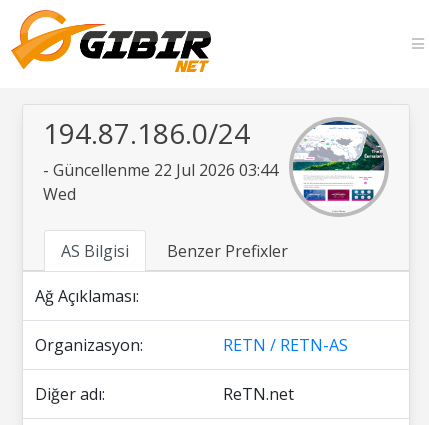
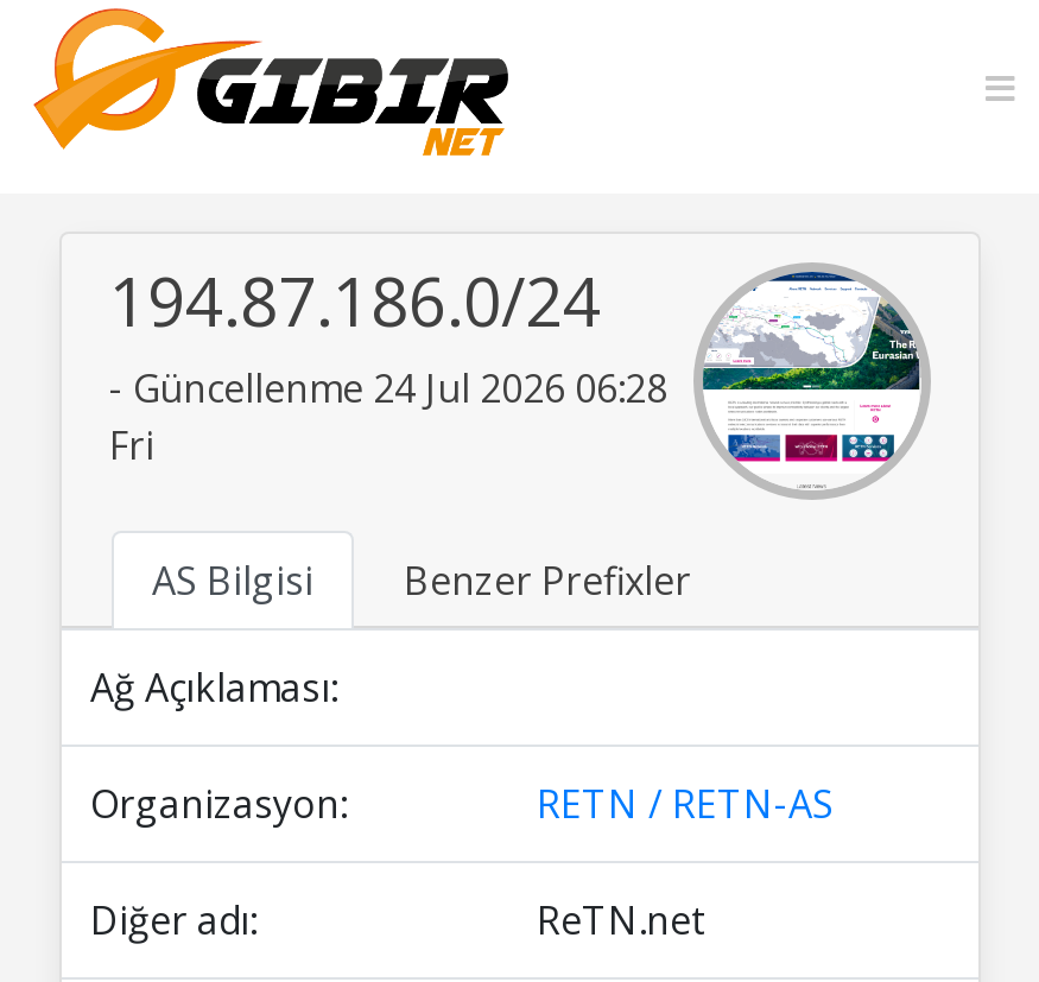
- - Güncellenme 22 Jul 2026 03:44
- Wed
+ - Güncellenme 24 Jul 2026 06:28
+ Fri
